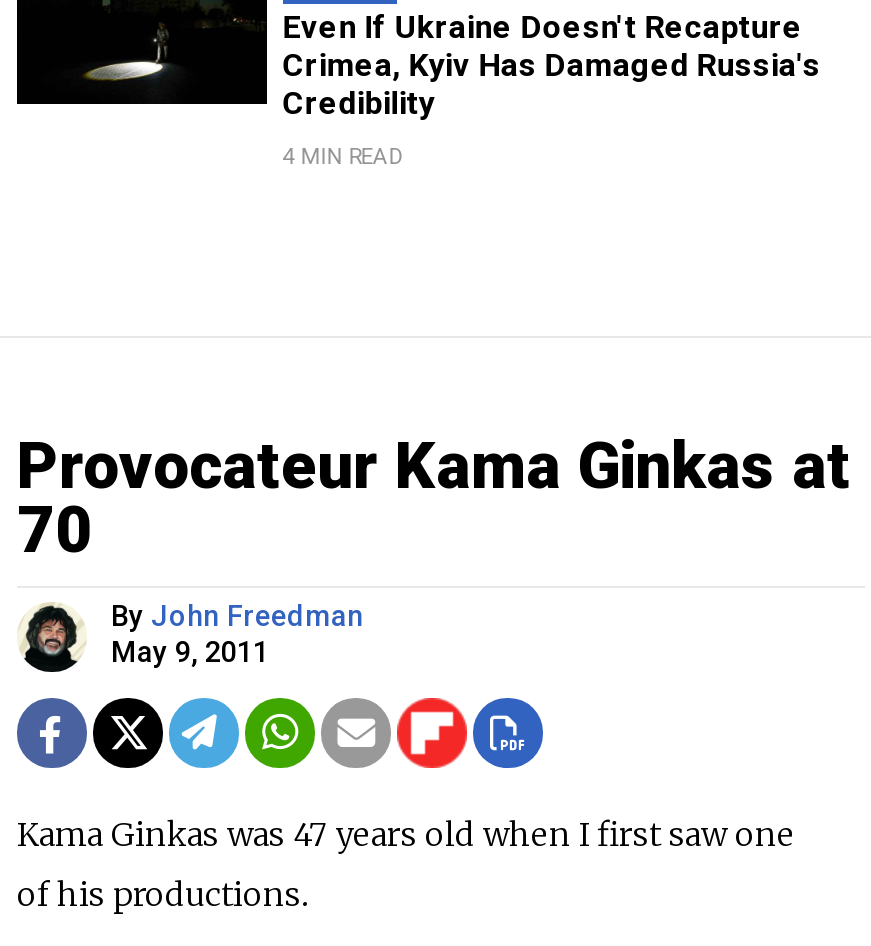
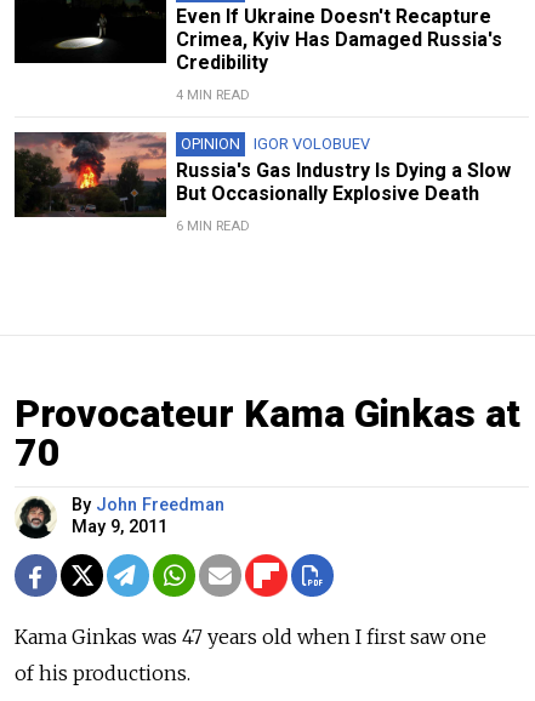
+ [image]
+ OPINION
+ IGOR VOLOBUEV
+ Russia's Gas Industry Is Dying a Slow
+ But Occasionally Explosive Death
+ 6 MIN READ
